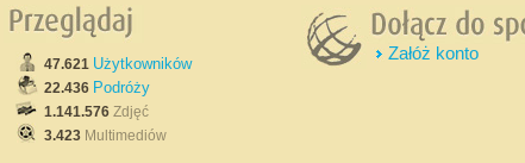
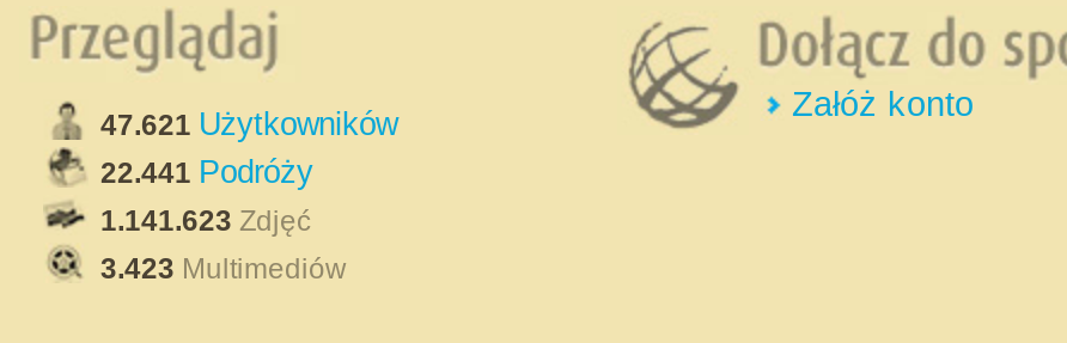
- 22.436 Podróży
+ 22.441 Podróży

- 1.141.576 Zdjęć
+ 1.141.623 Zdjęć
